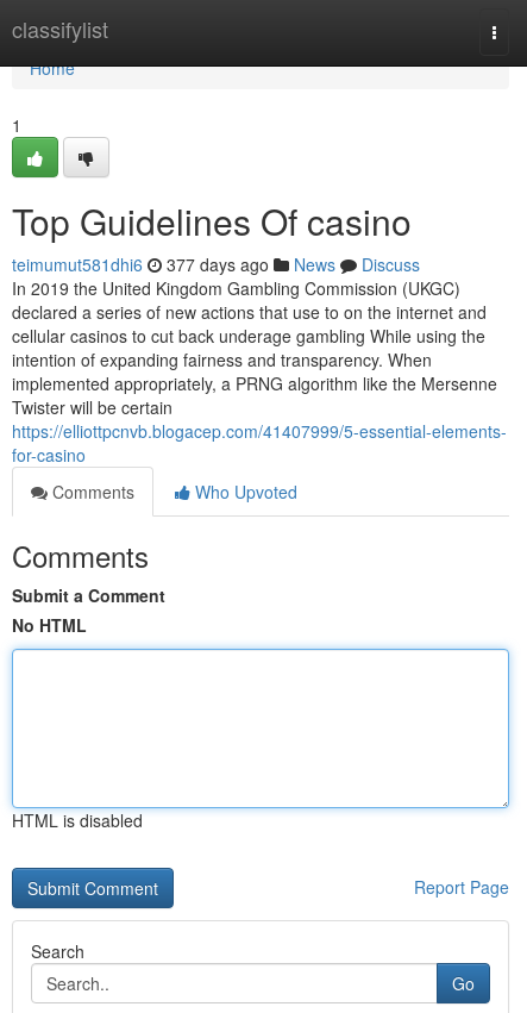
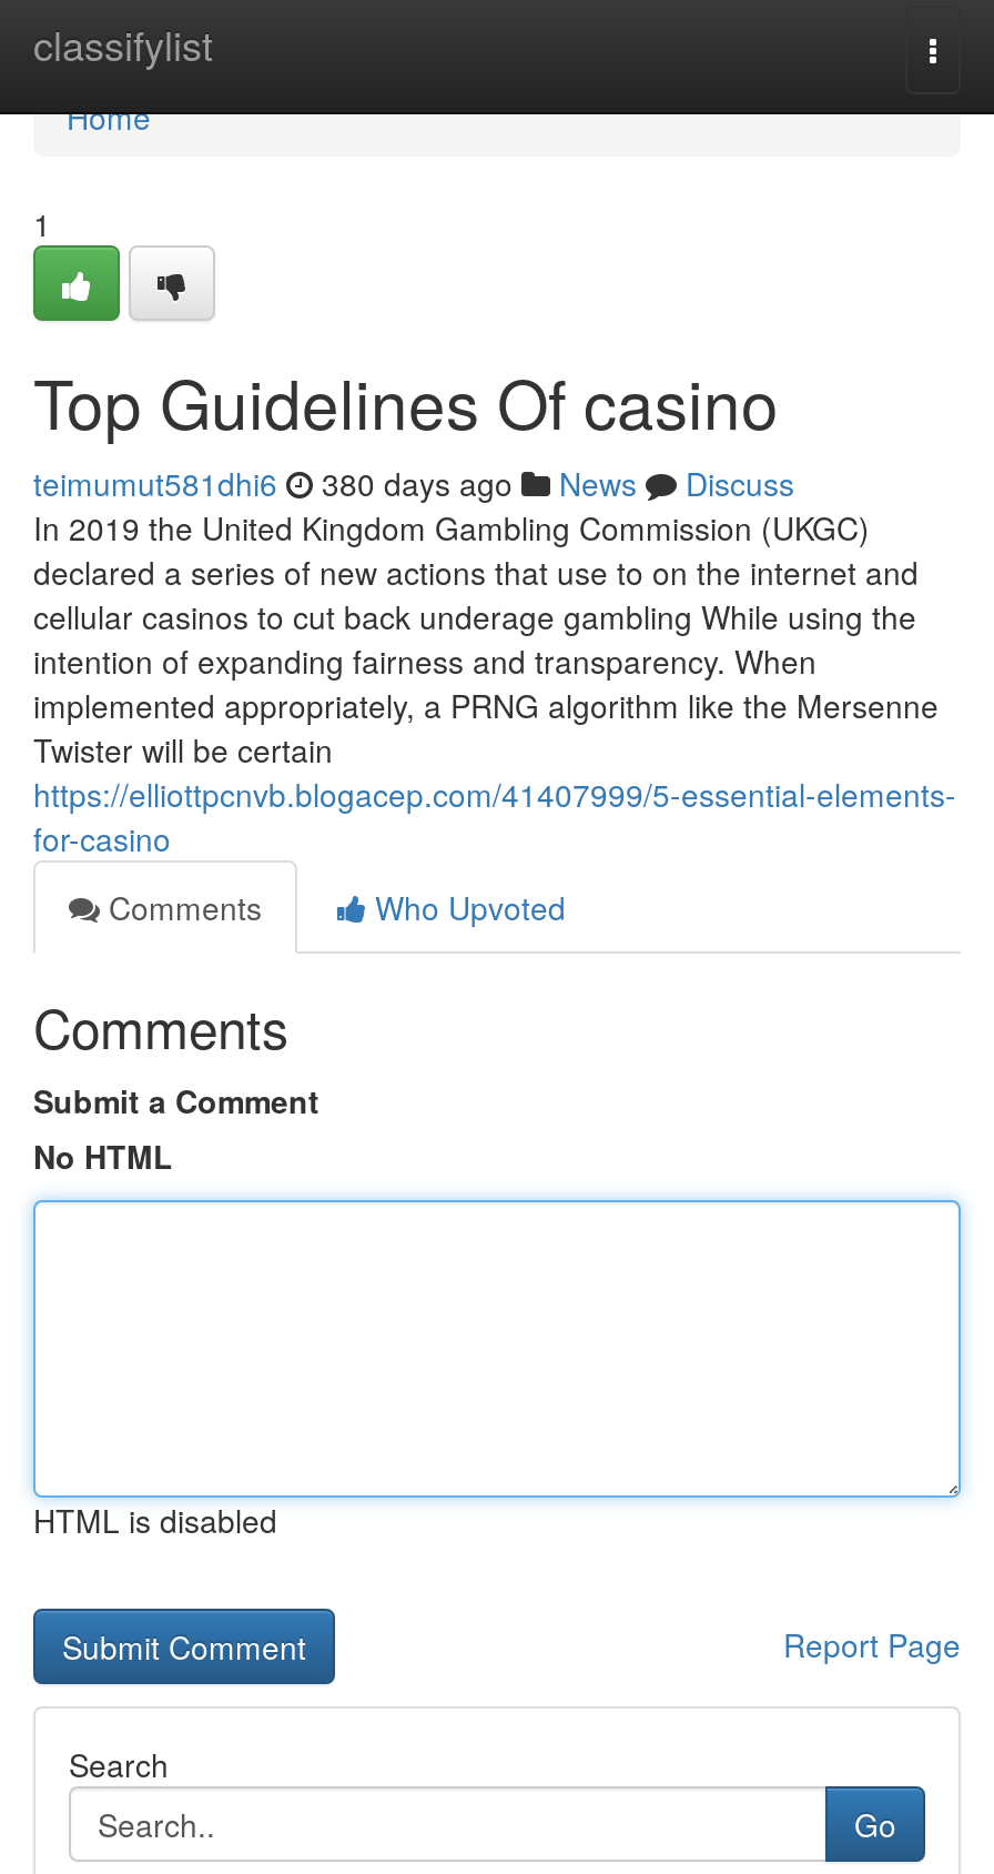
- teimumut581dhi6 377 days ago News Discuss
+ teimumut581dhi6 380 days ago News Discuss
